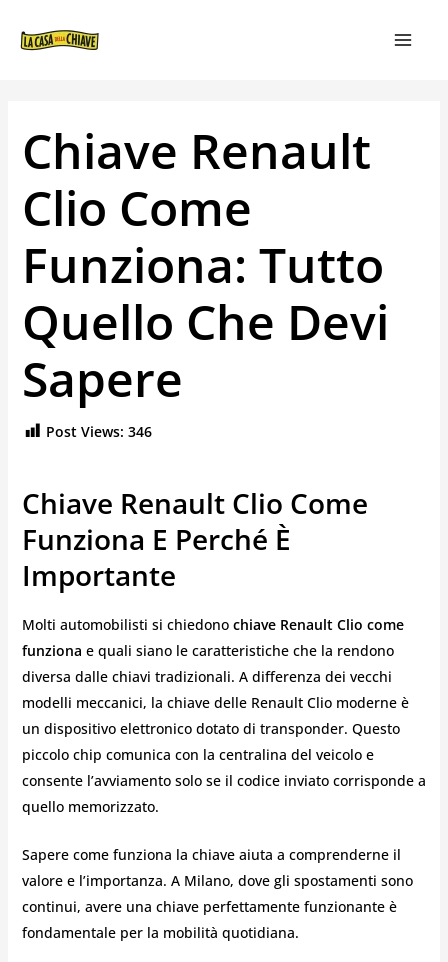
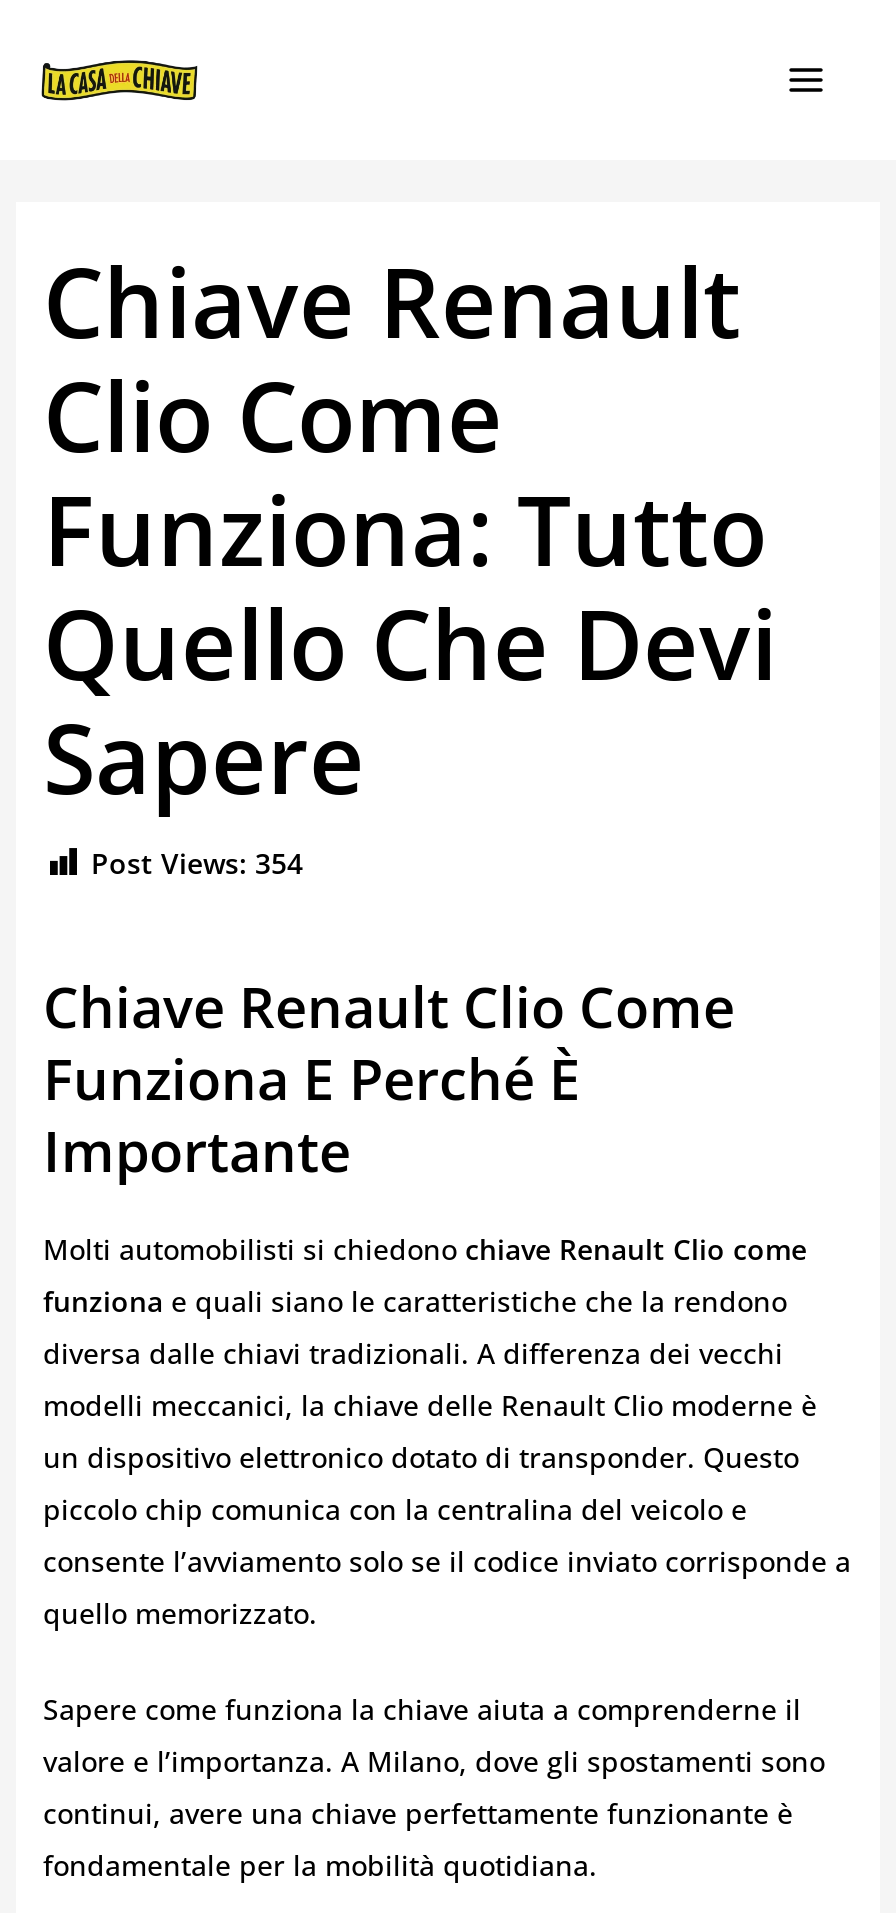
- Post Views: 346
+ Post Views: 354
